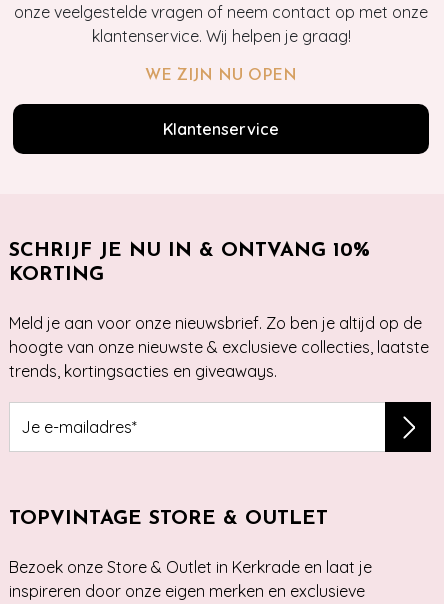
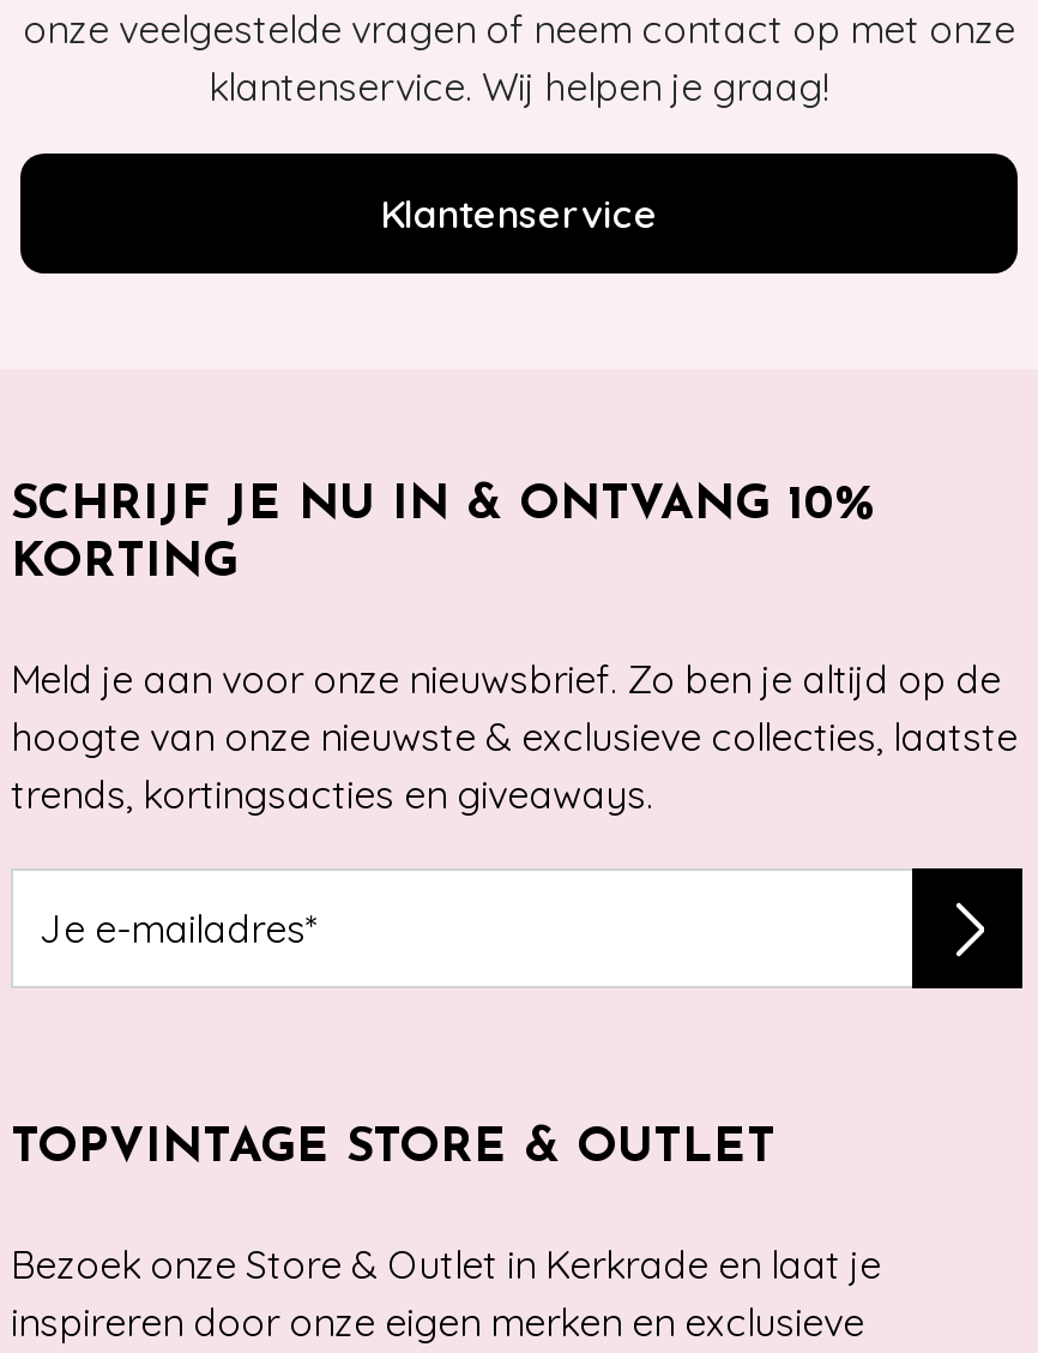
- WE ZIJN NU OPEN
